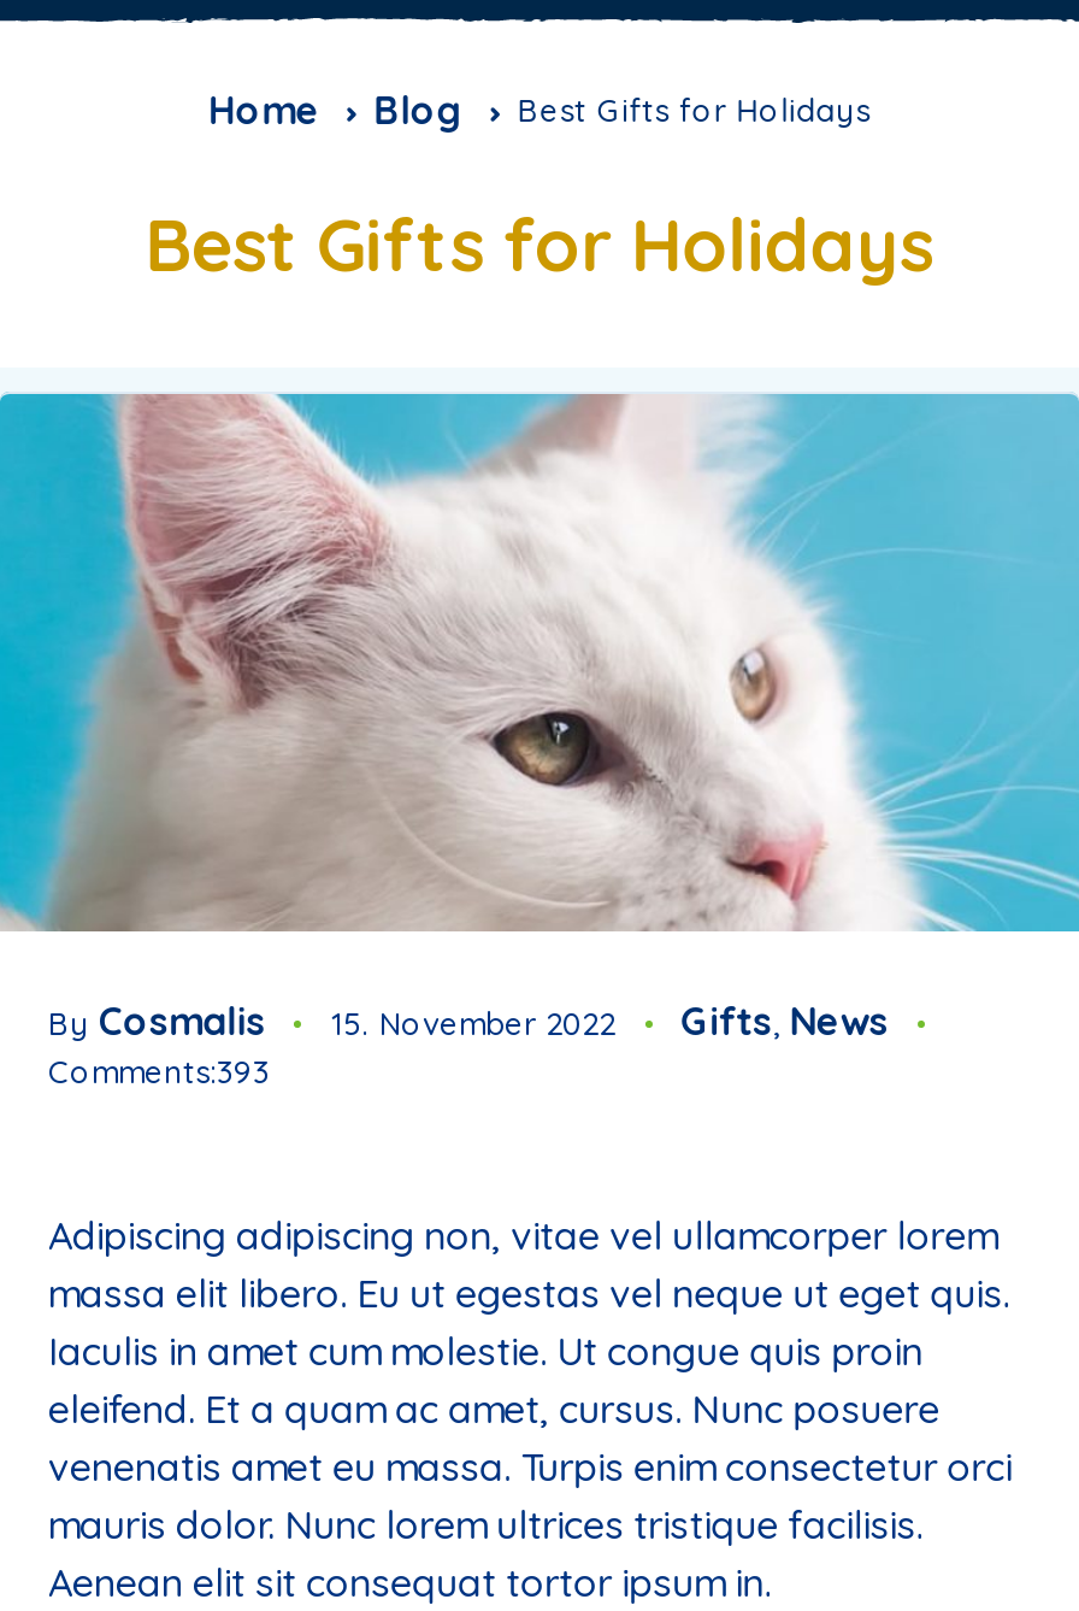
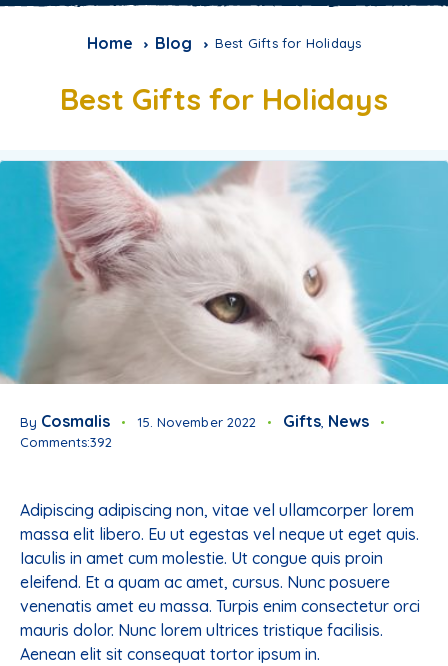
- Comments:393
+ Comments:392
